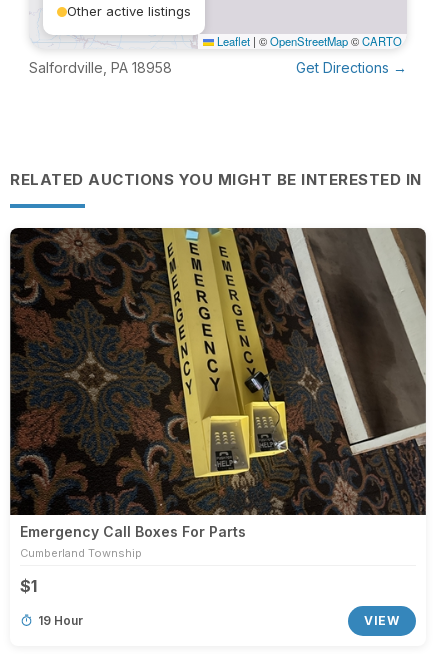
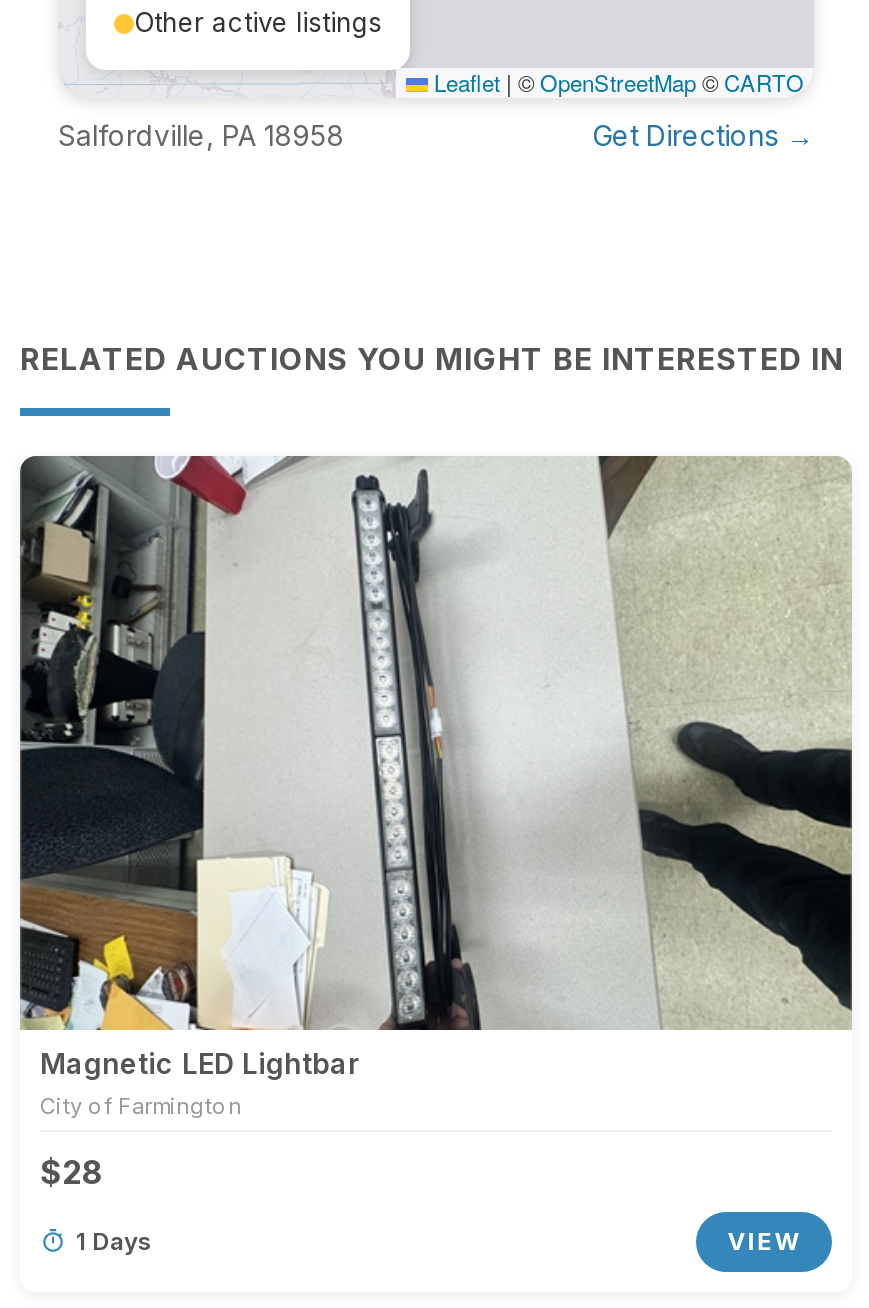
- [image]
- Emergency Call Boxes For Parts
- Cumberland Township
+ [image]
+ Magnetic LED Lightbar
+ City of Farmington

- $1
+ $28

- 19 Hour
+ 1 Days
